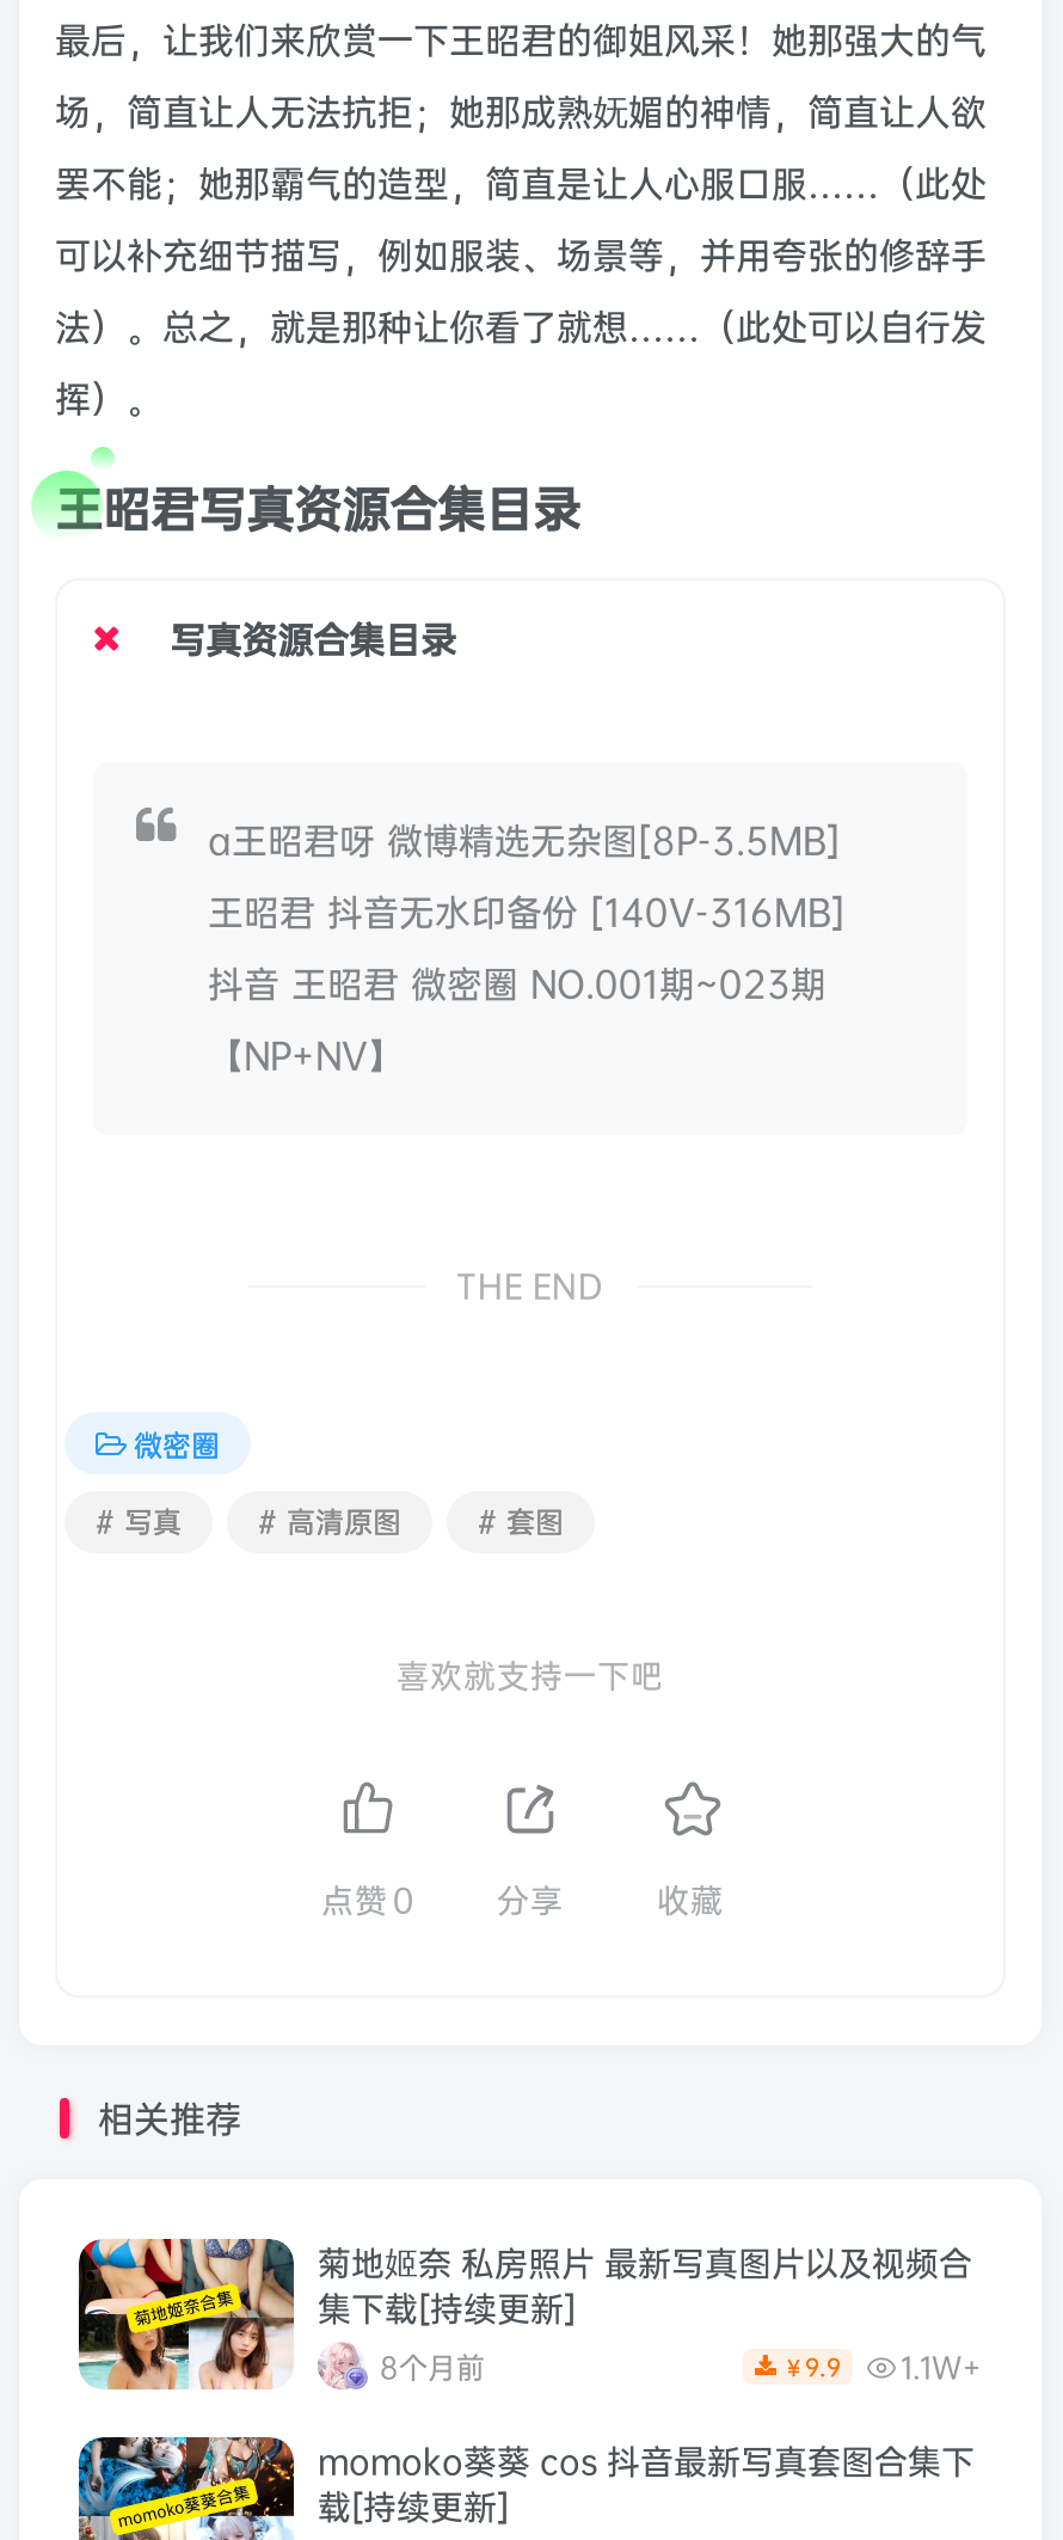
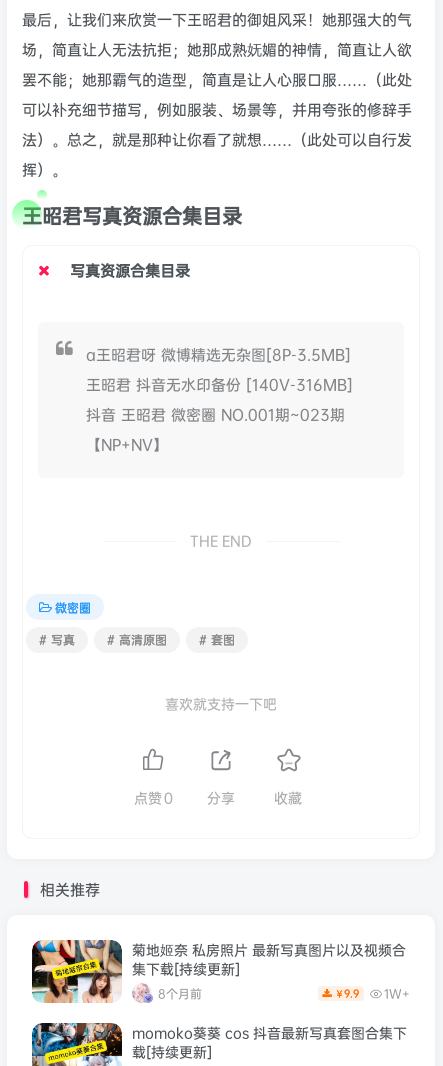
- ￥9.9 1.1W+
+ ￥9.9 1W+
